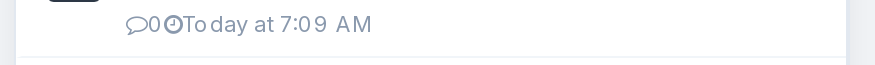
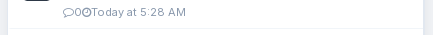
- 0 Today at 7:09 AM
+ 0 Today at 5:28 AM
